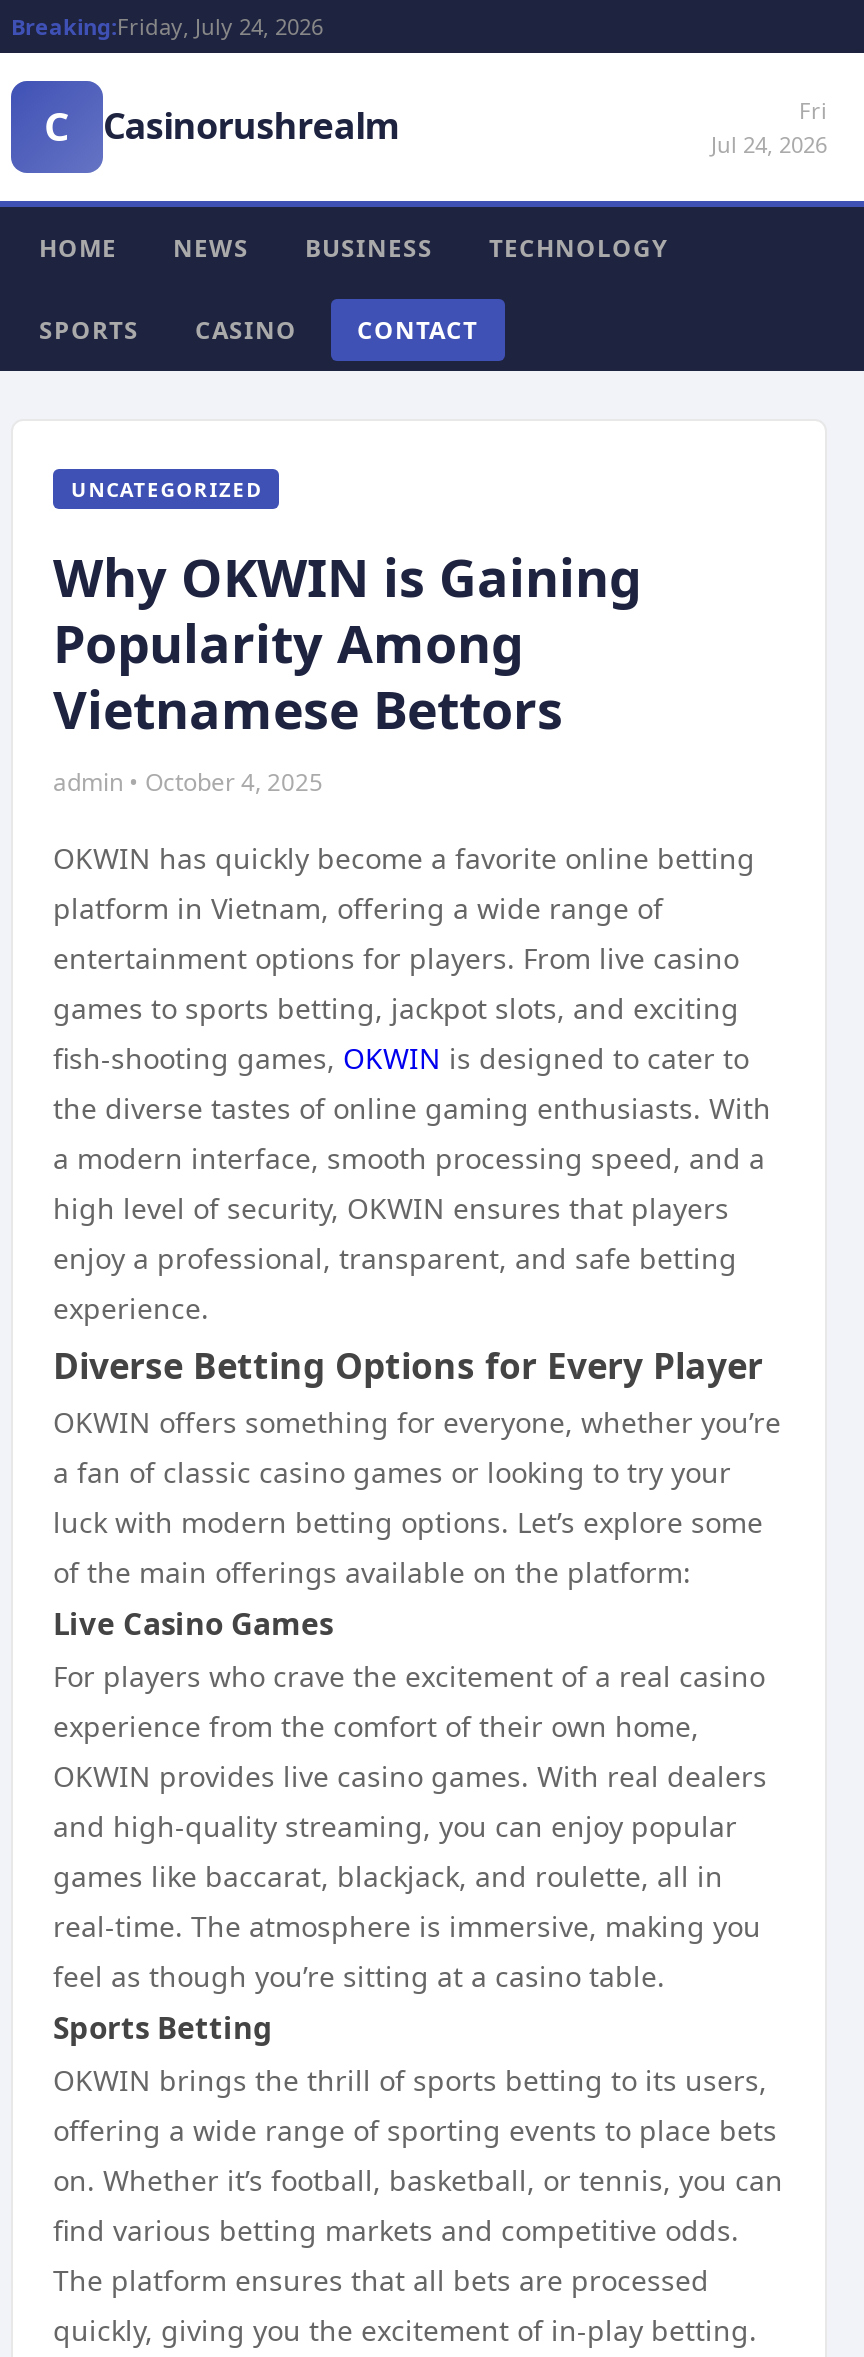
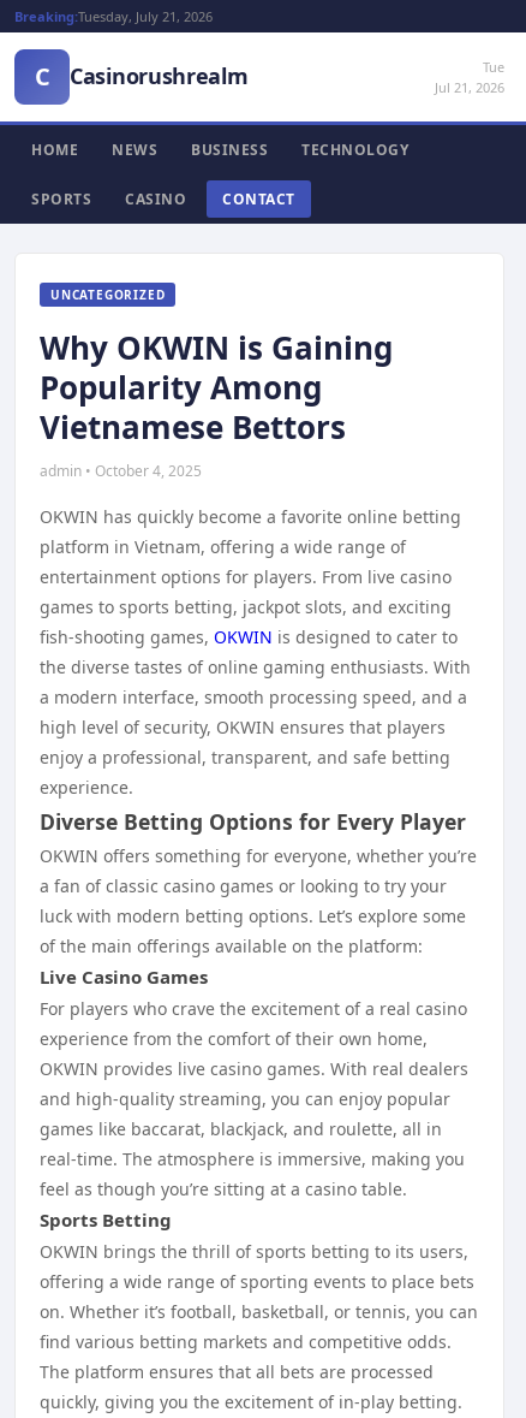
- Breaking:Friday, July 24, 2026
+ Breaking:Tuesday, July 21, 2026

- Fri
- Jul 24, 2026
+ Tue
+ Jul 21, 2026
